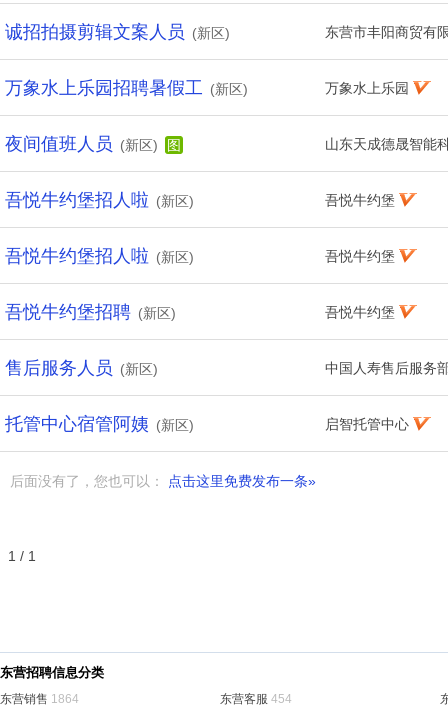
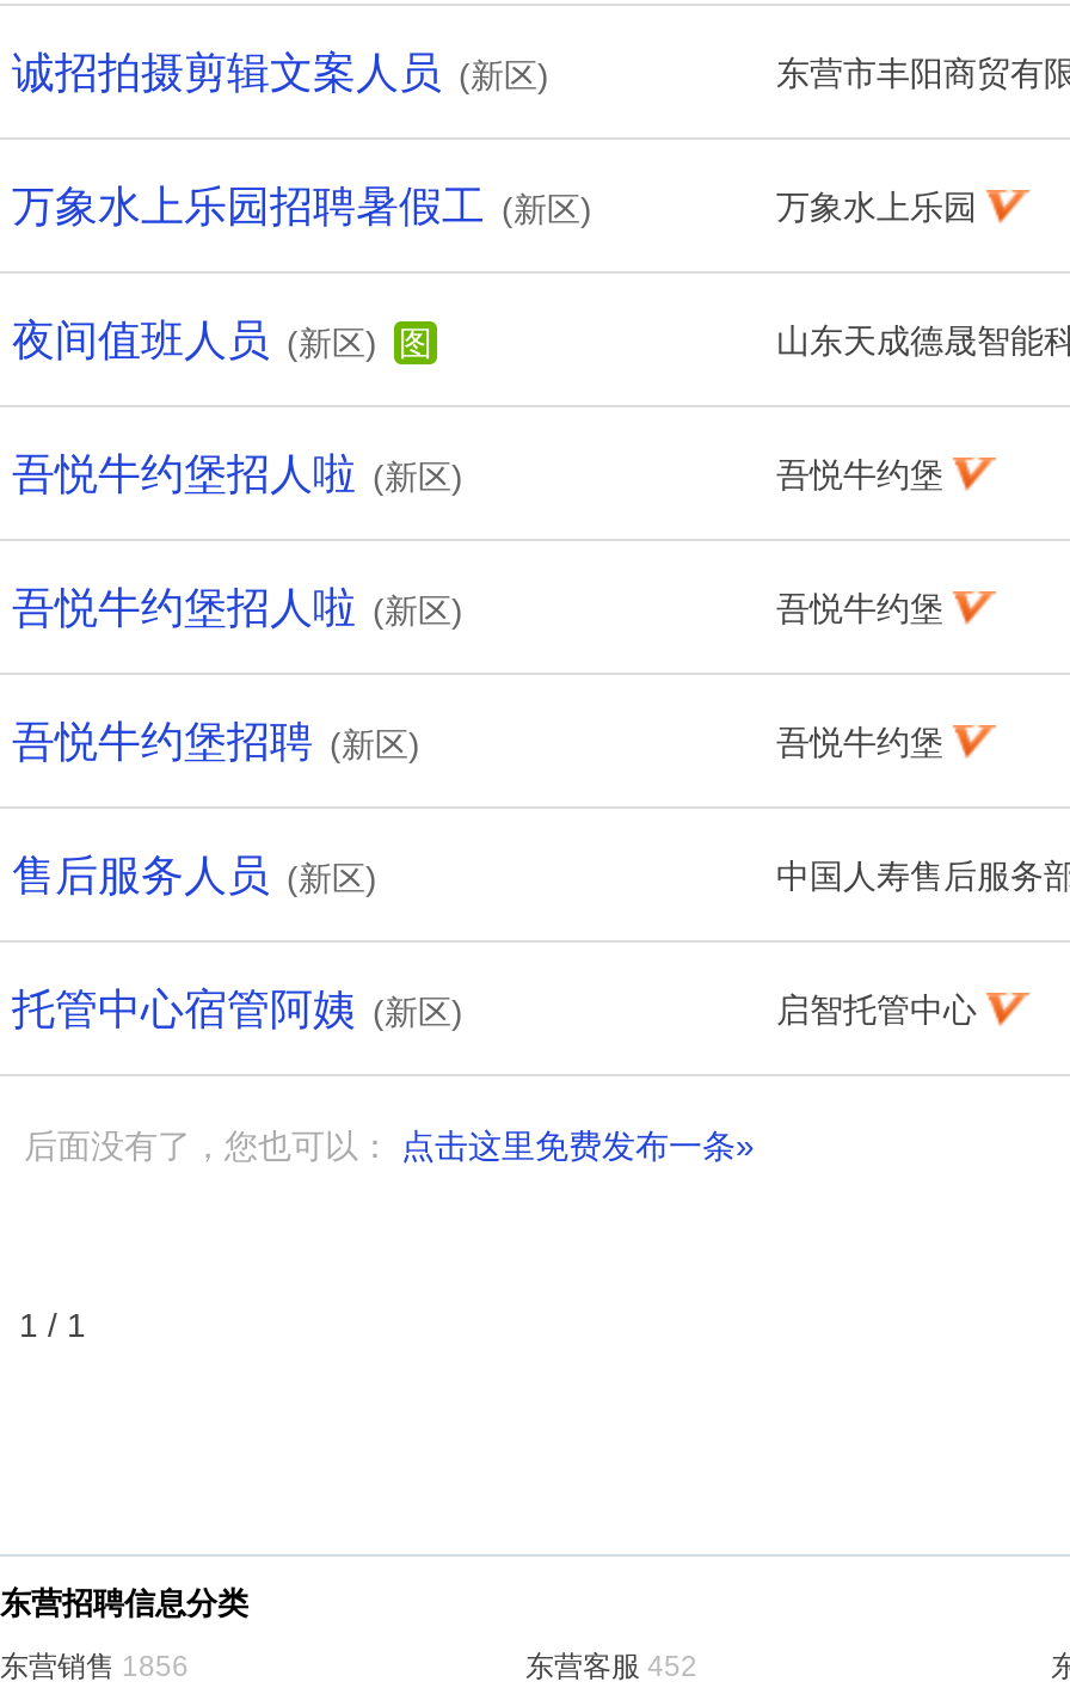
- 东营销售1864
+ 东营销售1856

- 东营客服454
+ 东营客服452
